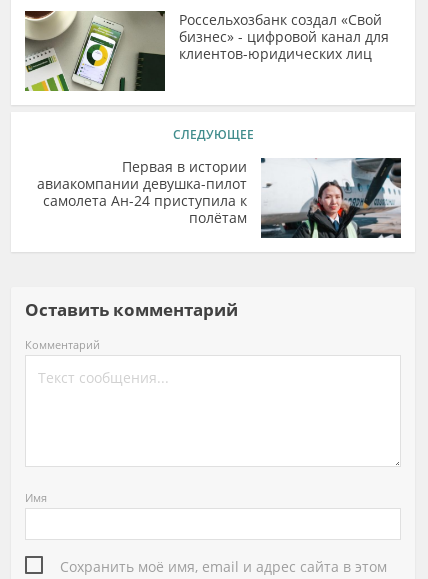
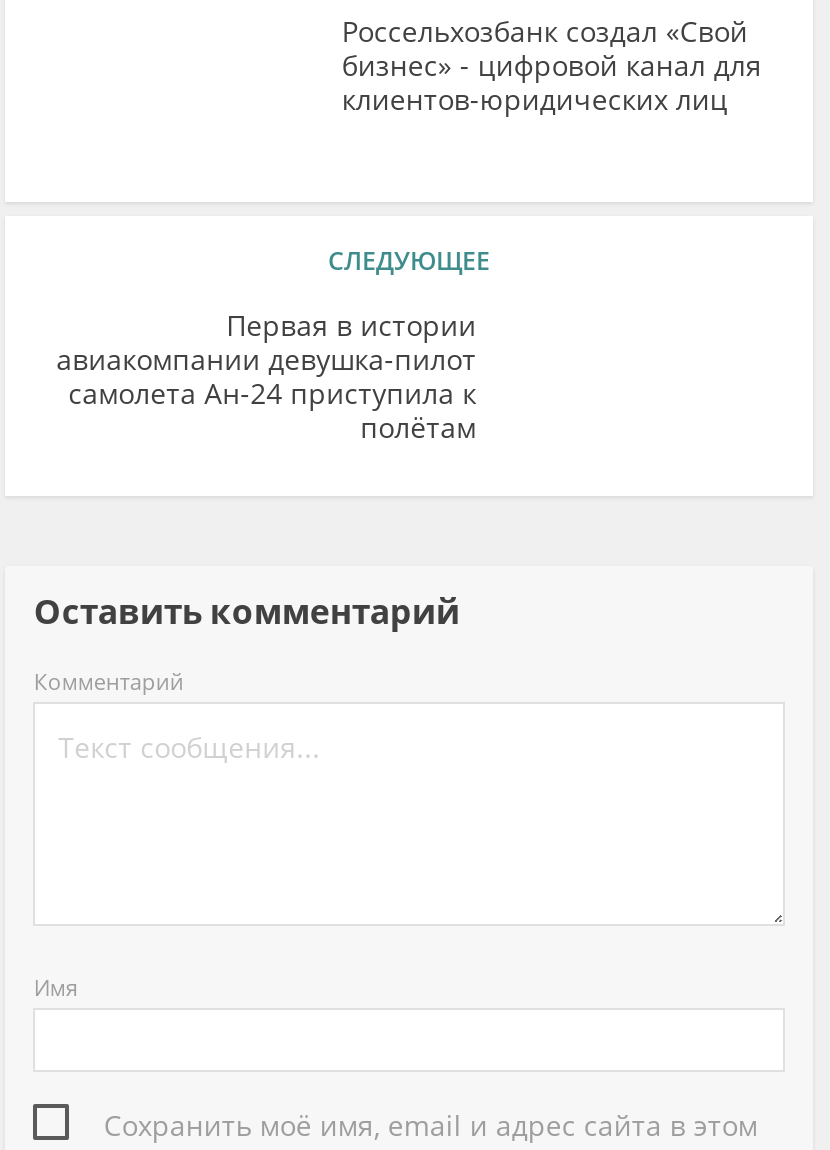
- [image]

- [image]
